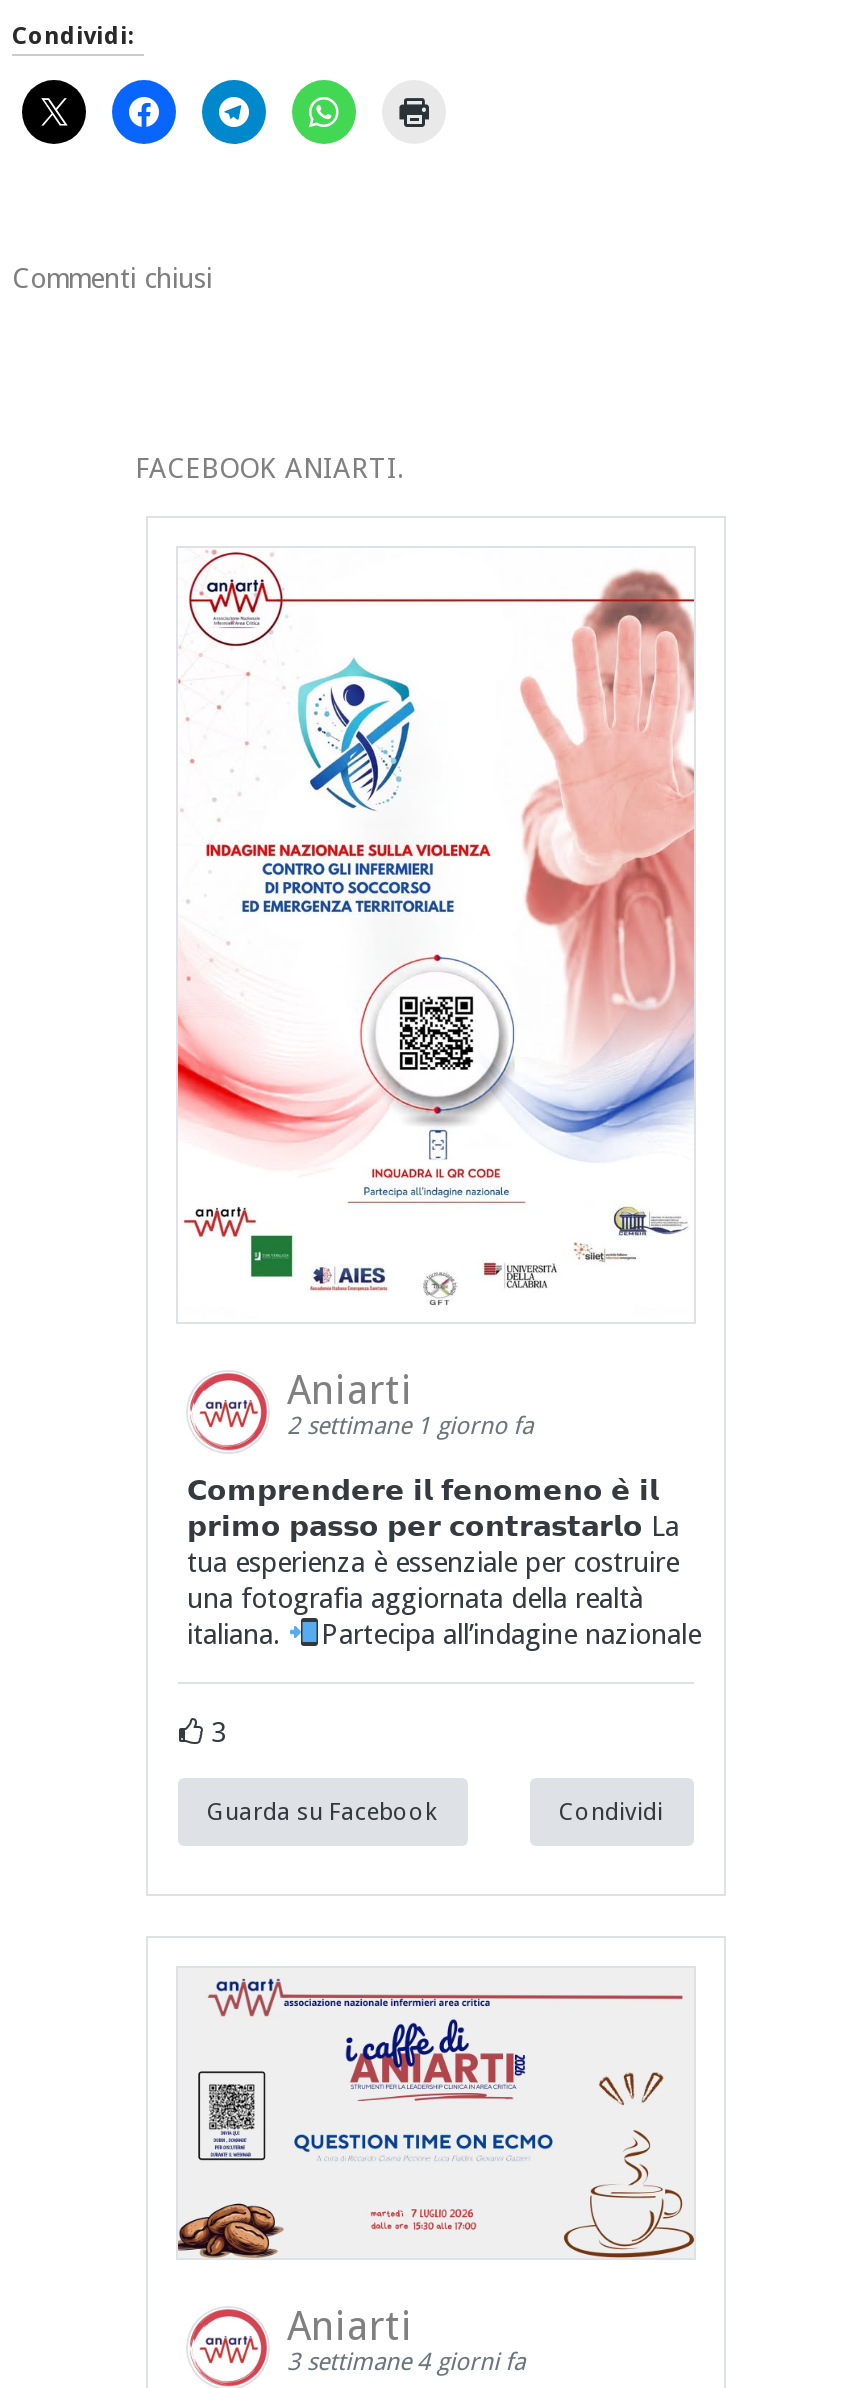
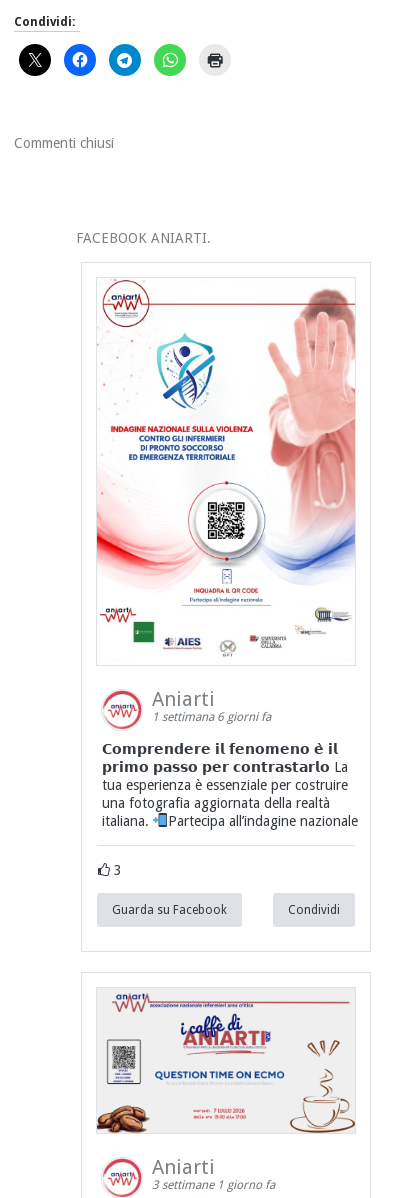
- 2 settimane 1 giorno fa
+ 1 settimana 6 giorni fa

- 3 settimane 4 giorni fa
+ 3 settimane 1 giorno fa
